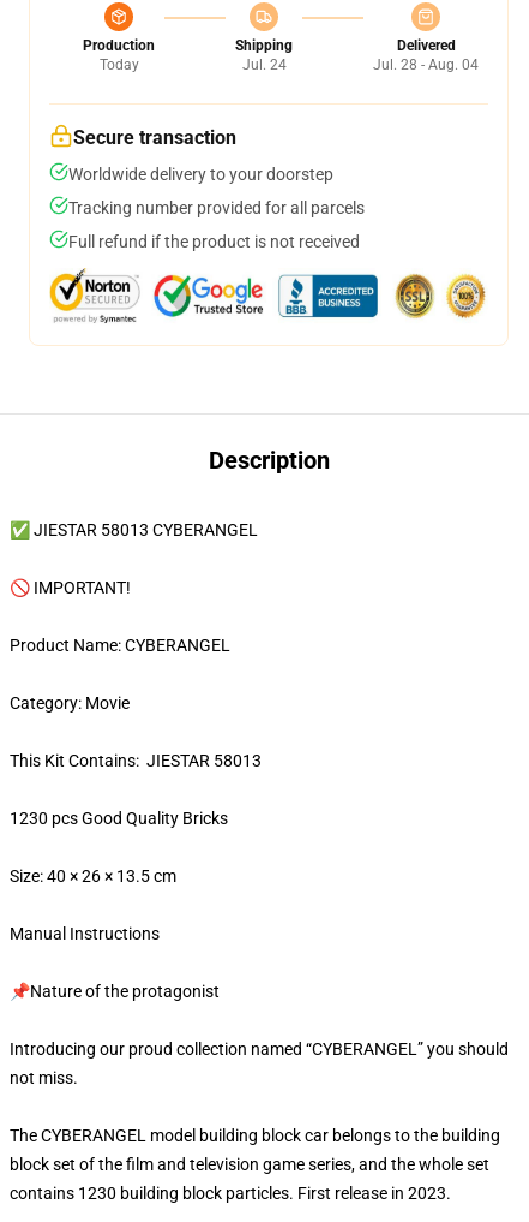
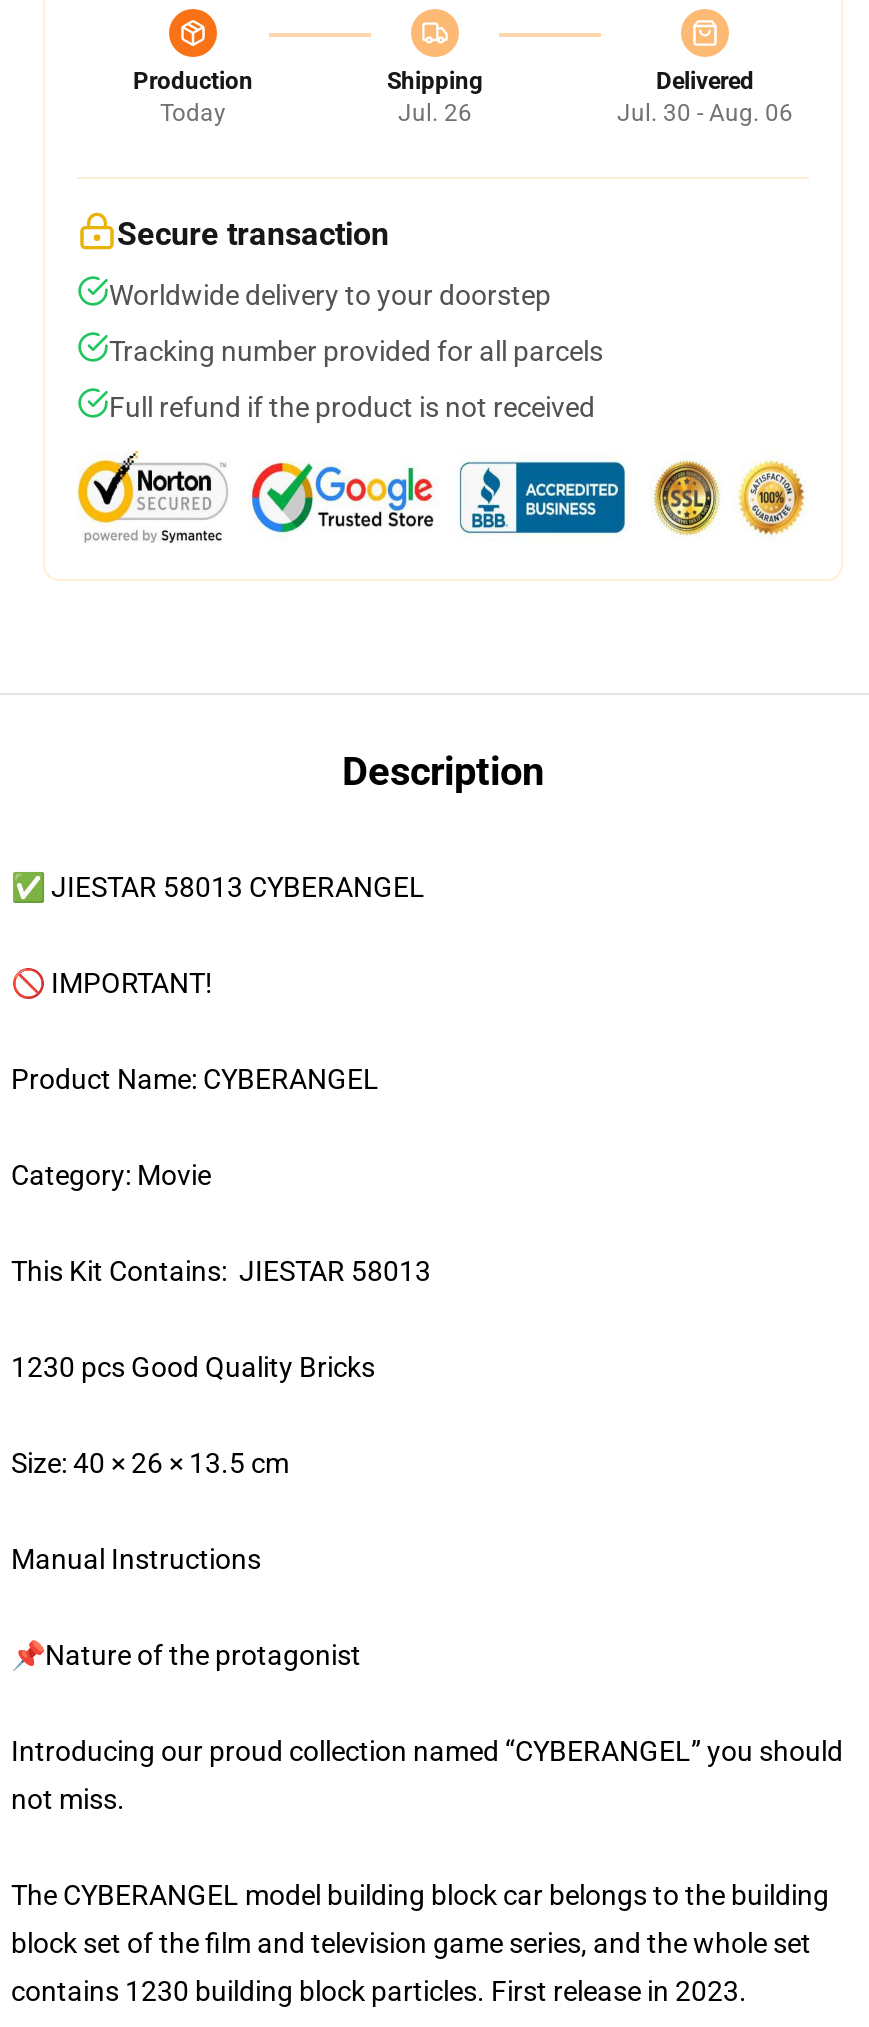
- Jul. 24
+ Jul. 26

- Jul. 28 - Aug. 04
+ Jul. 30 - Aug. 06
